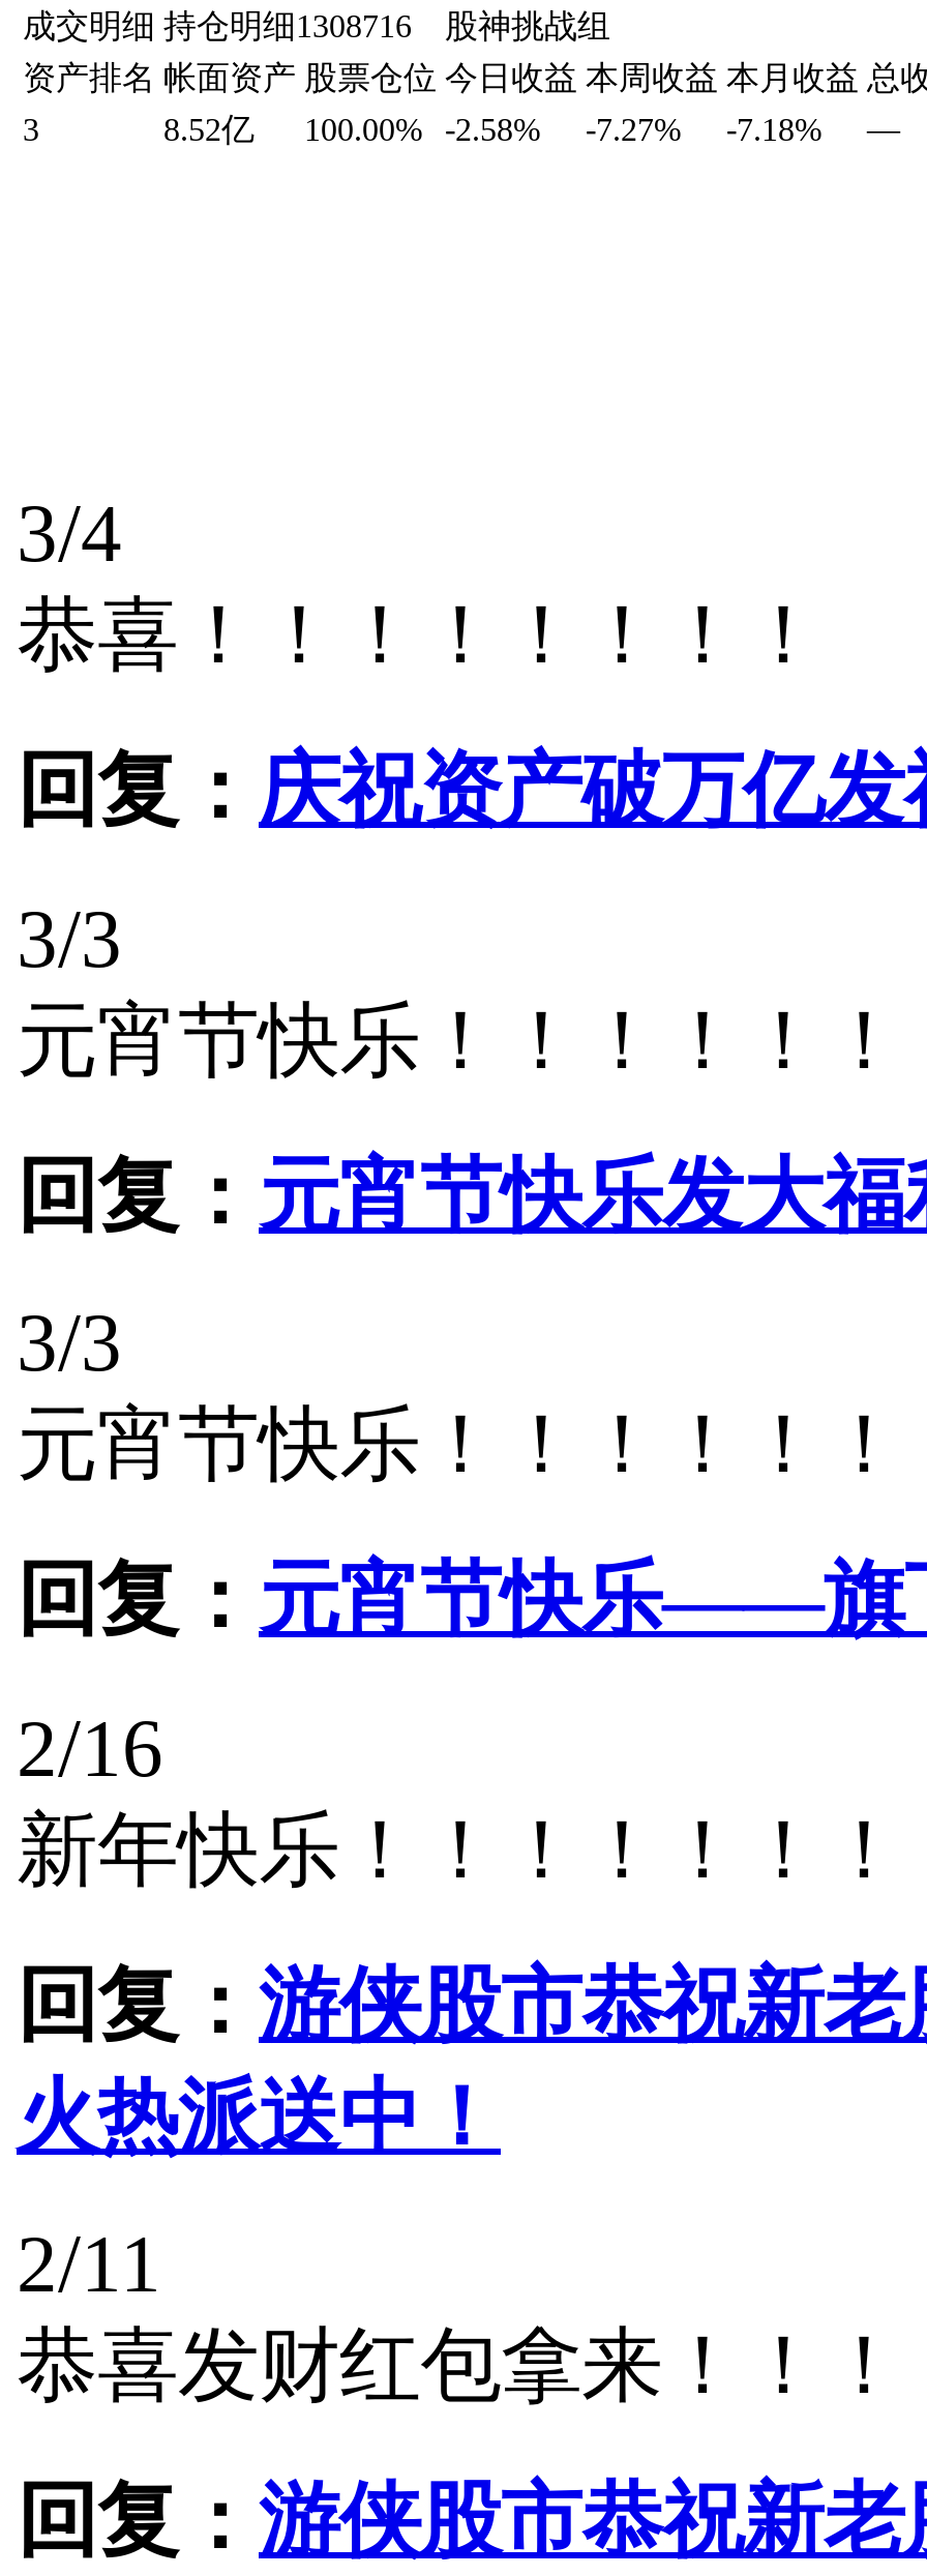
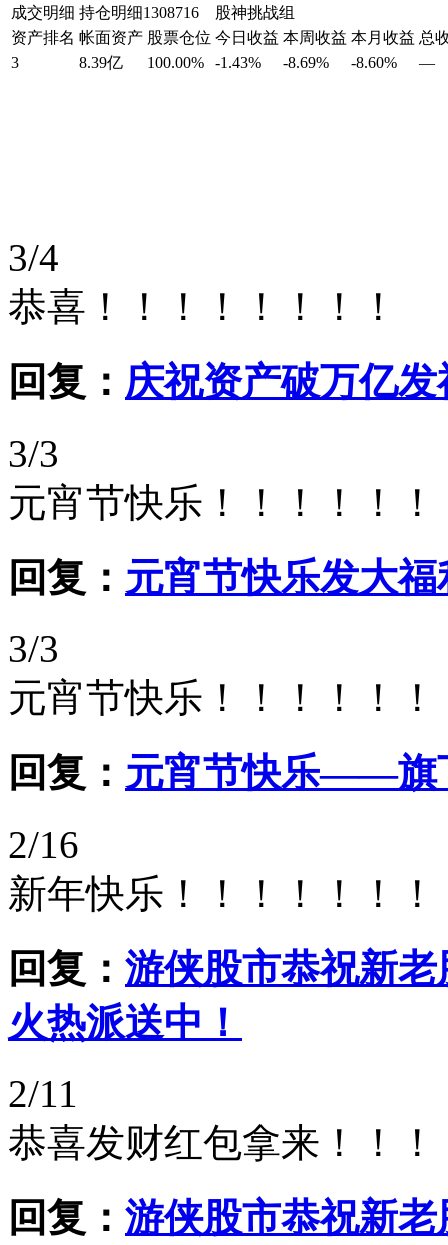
- 8.52亿
+ 8.39亿

- -2.58%
+ -1.43%

- -7.27%
+ -8.69%

- -7.18%
+ -8.60%
